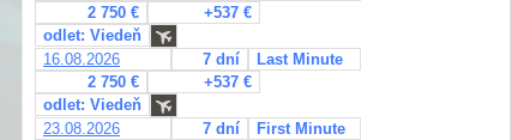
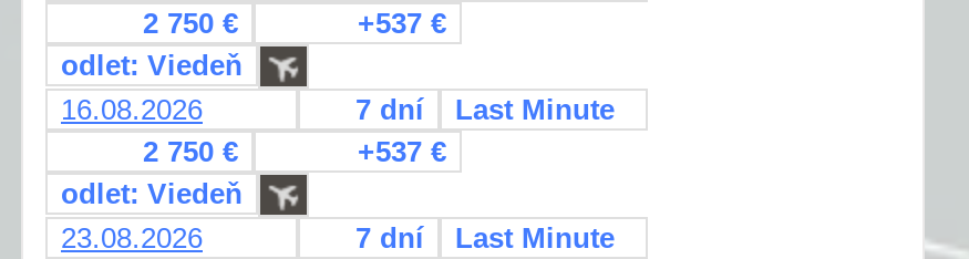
- First Minute
+ Last Minute
